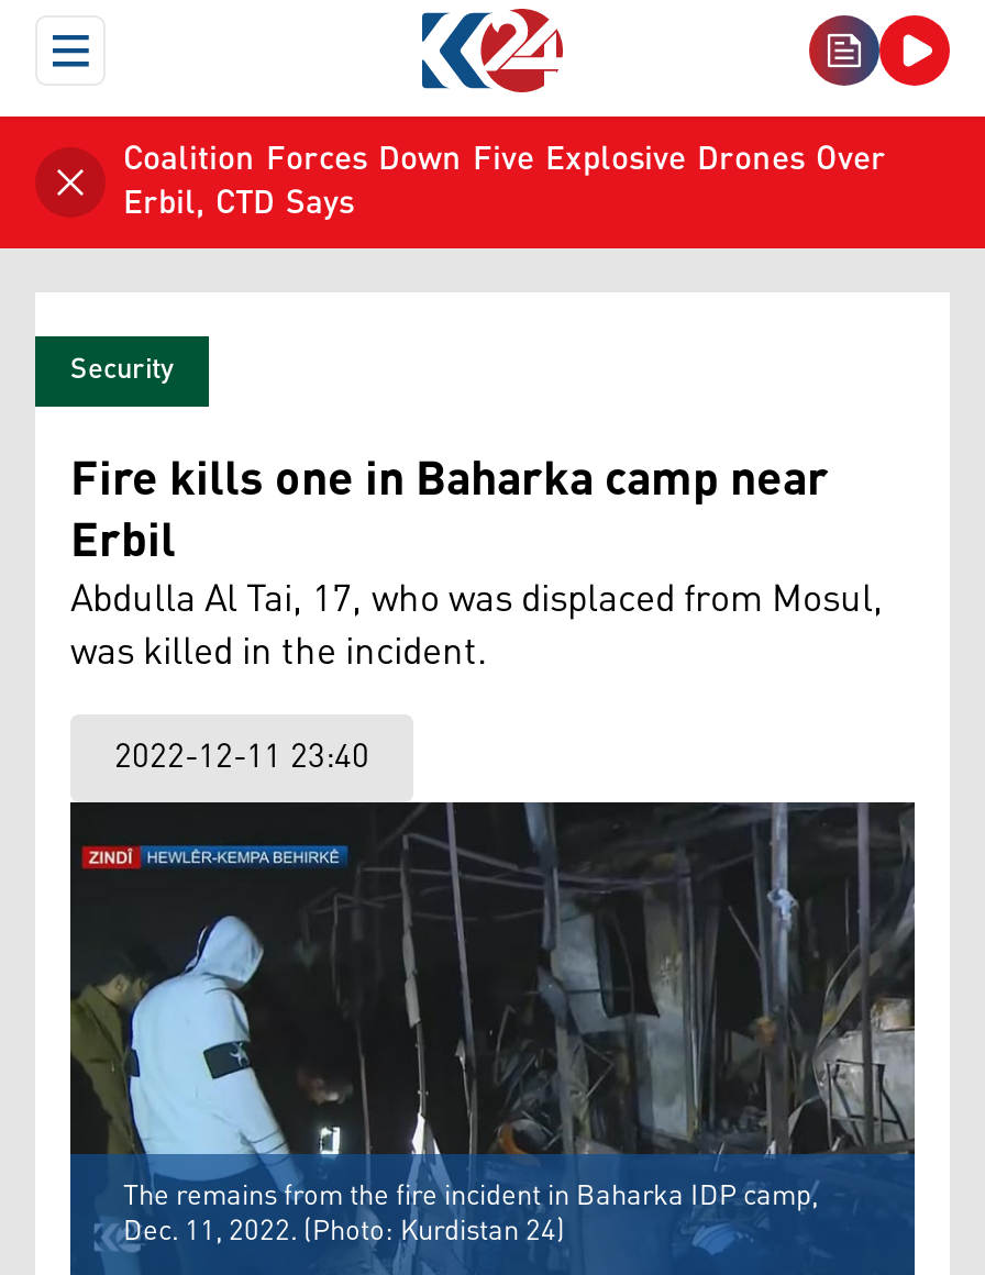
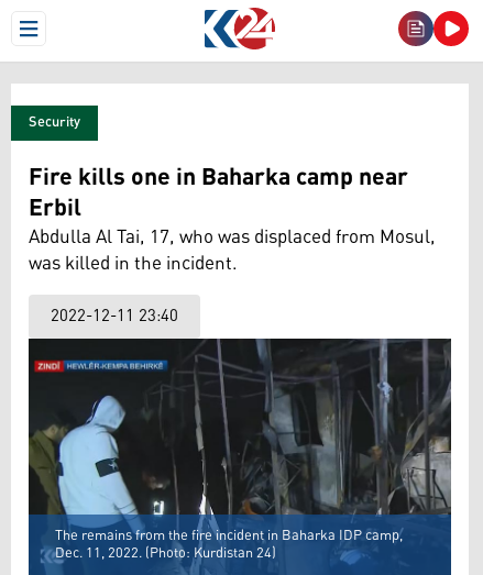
- [image]
- Coalition Forces Down Five Explosive Drones Over
- Erbil, CTD Says
